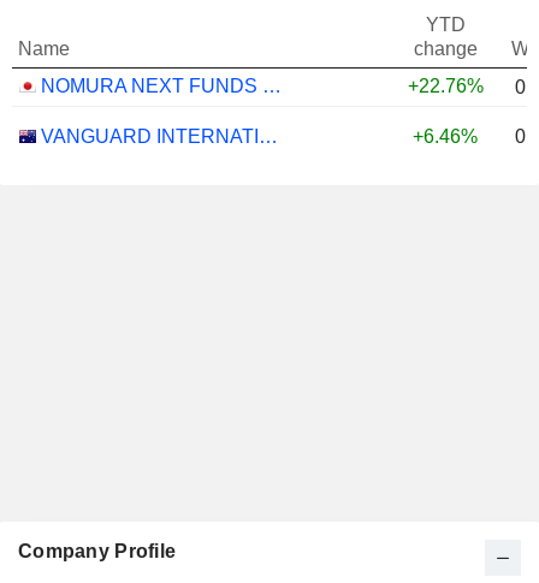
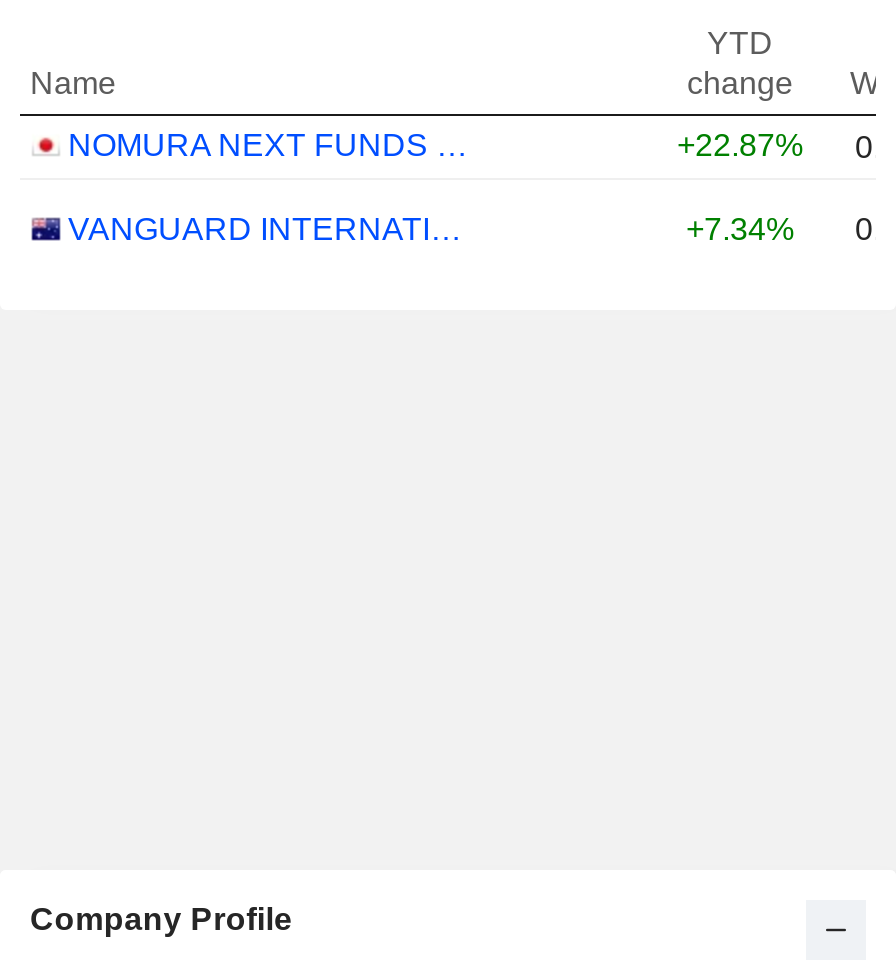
- +22.76%
+ +22.87%

- +6.46%
+ +7.34%
